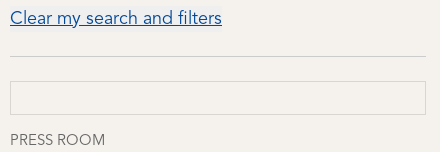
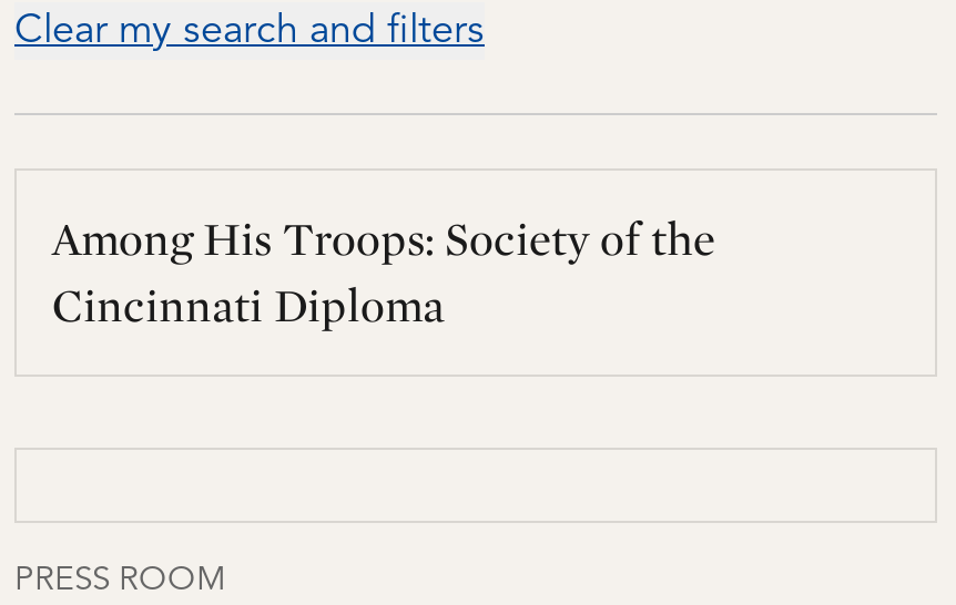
+ Among His Troops: Society of the
+ Cincinnati Diploma
